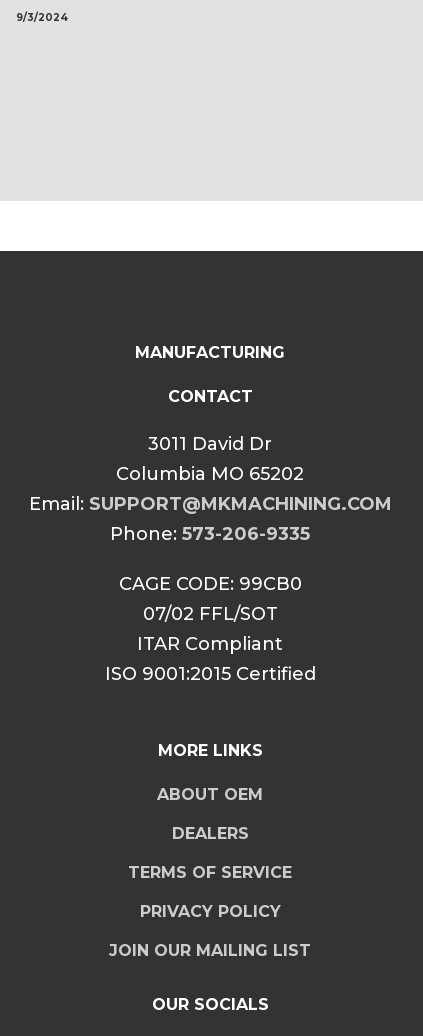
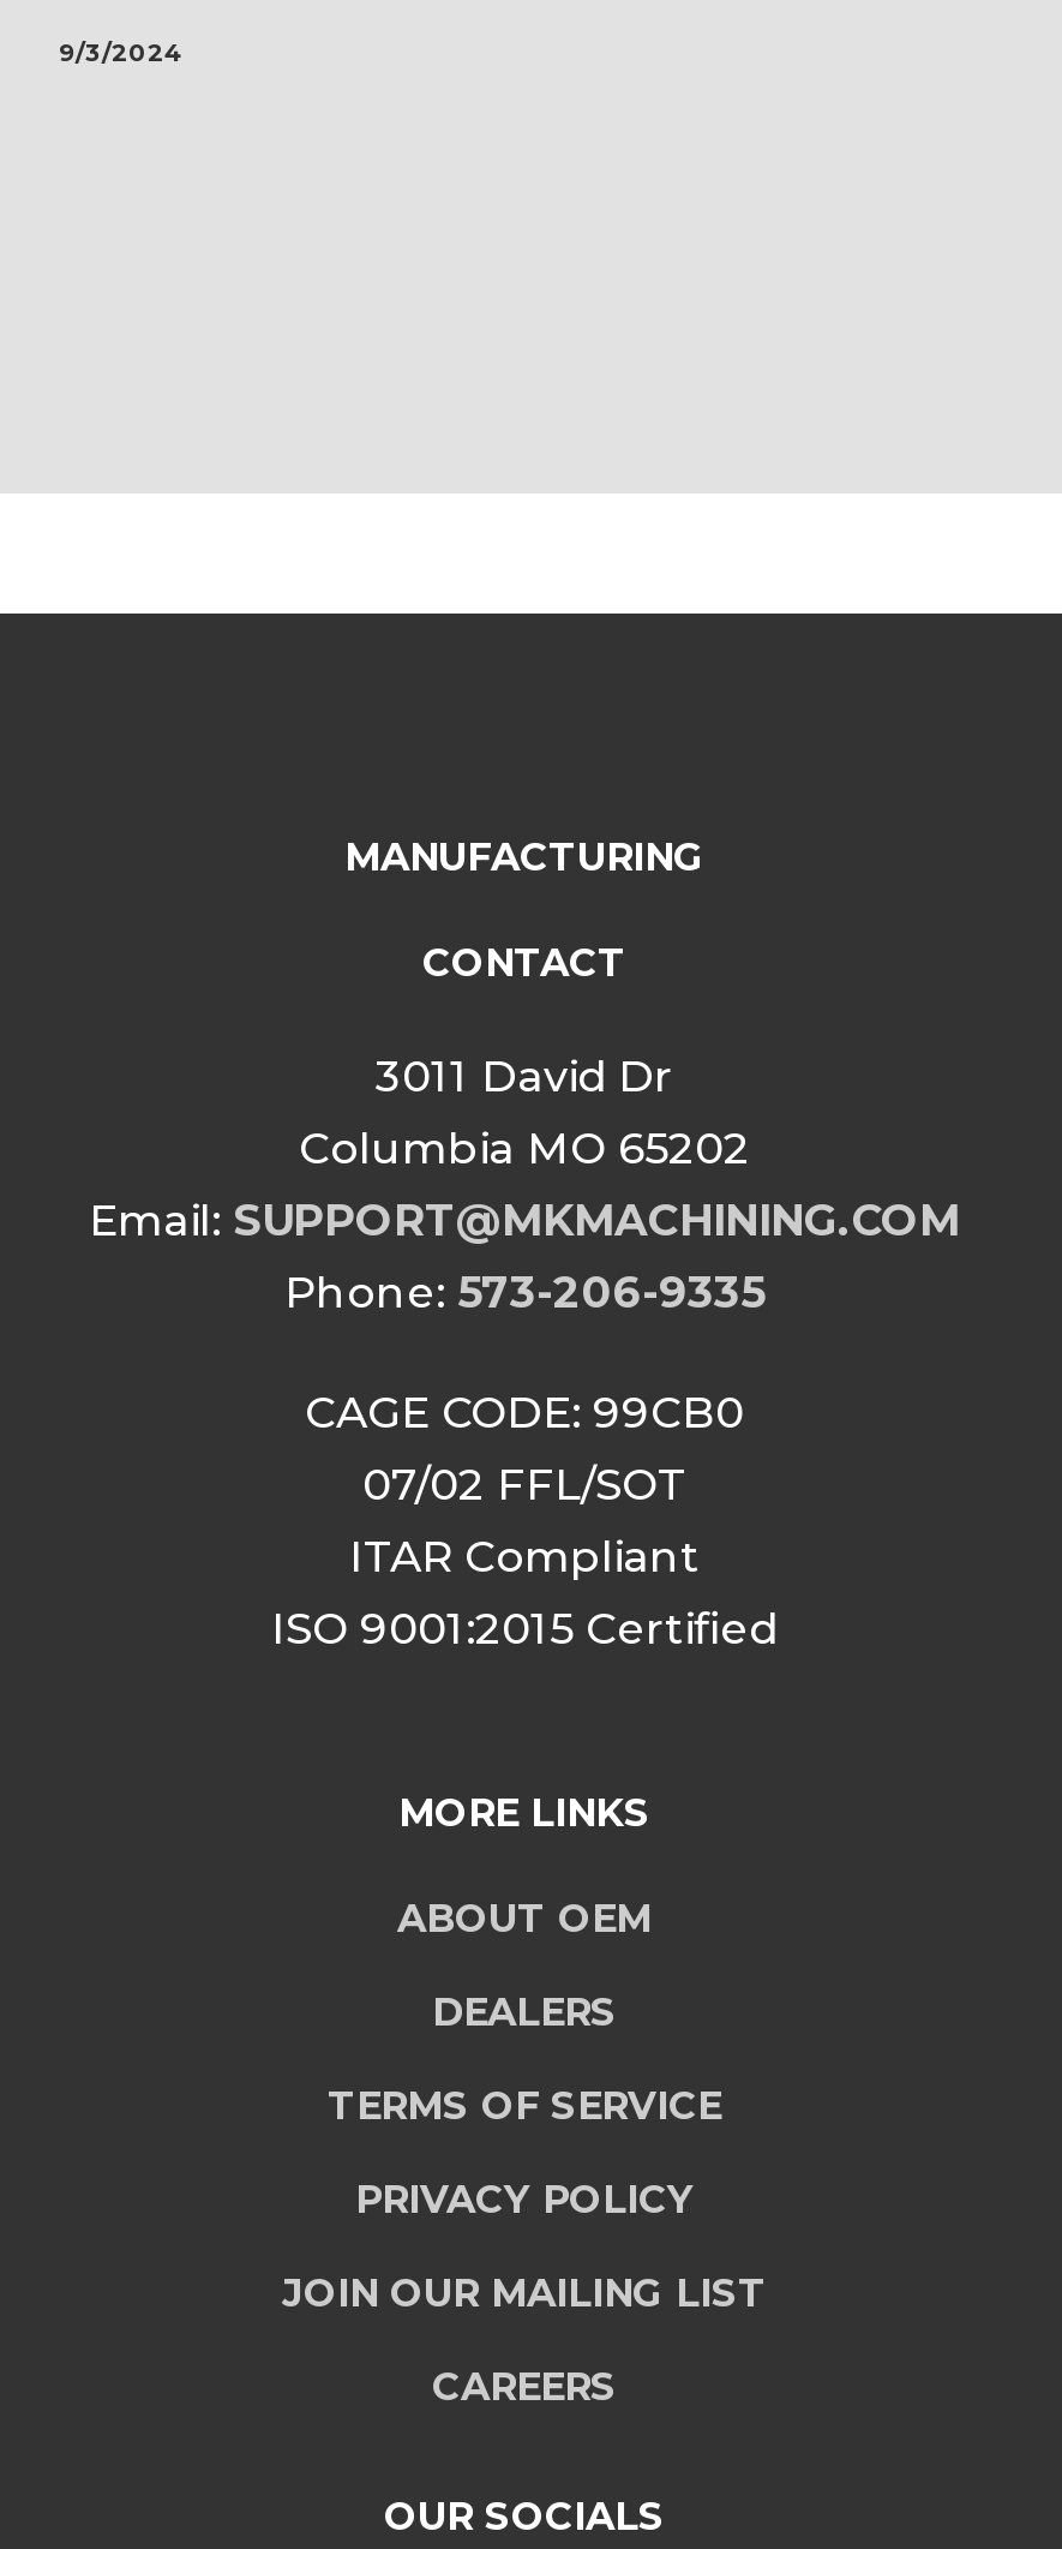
+ CAREERS
